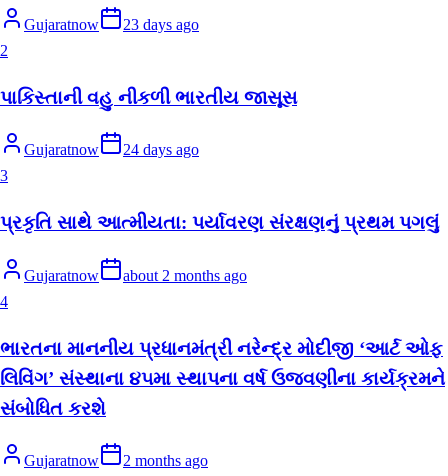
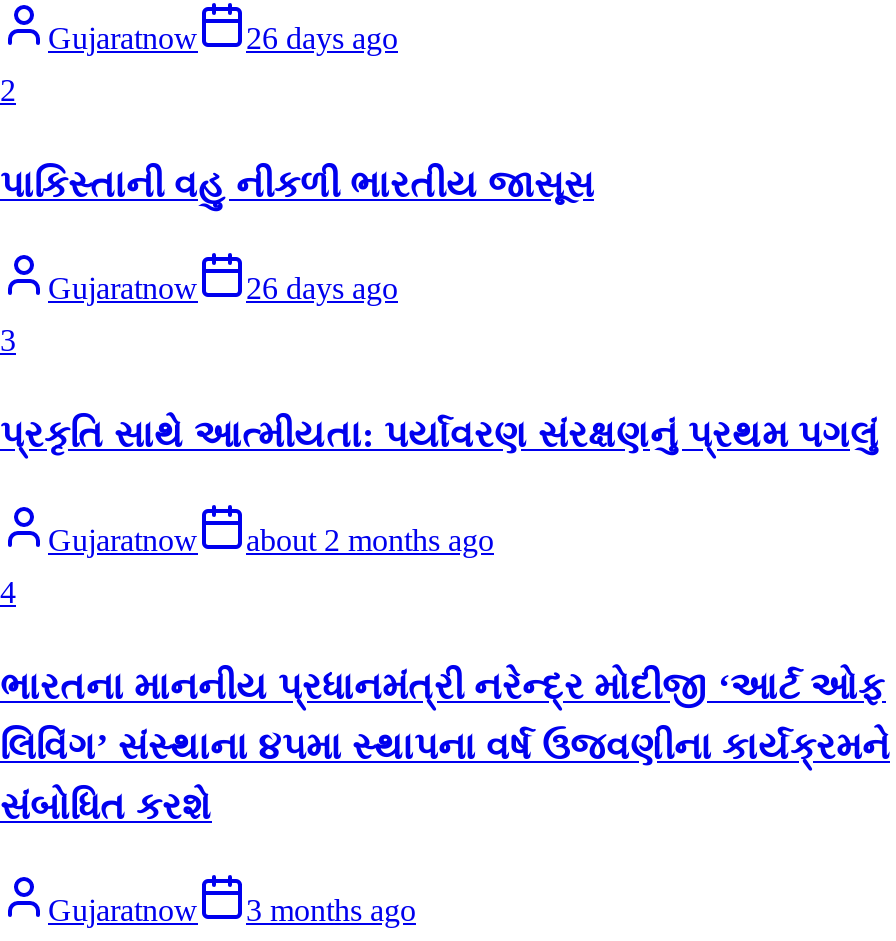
- Gujaratnow 23 days ago
+ Gujaratnow 26 days ago

- Gujaratnow 24 days ago
+ Gujaratnow 26 days ago

- Gujaratnow 2 months ago
+ Gujaratnow 3 months ago
